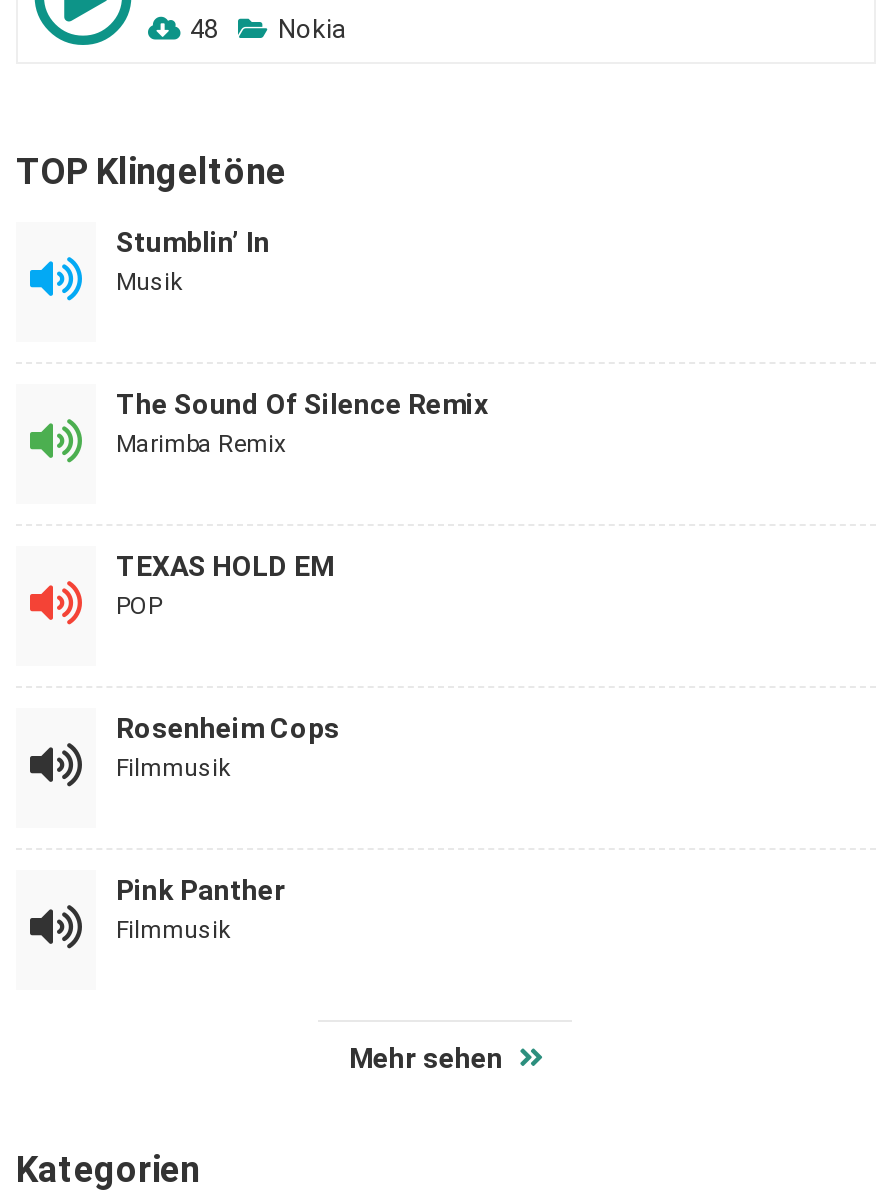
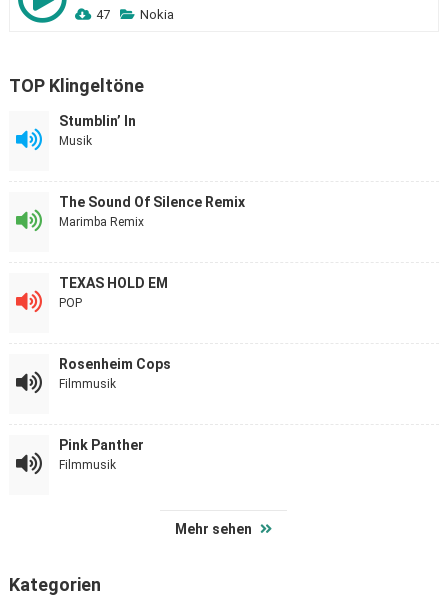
- 48 Nokia
+ 47 Nokia
